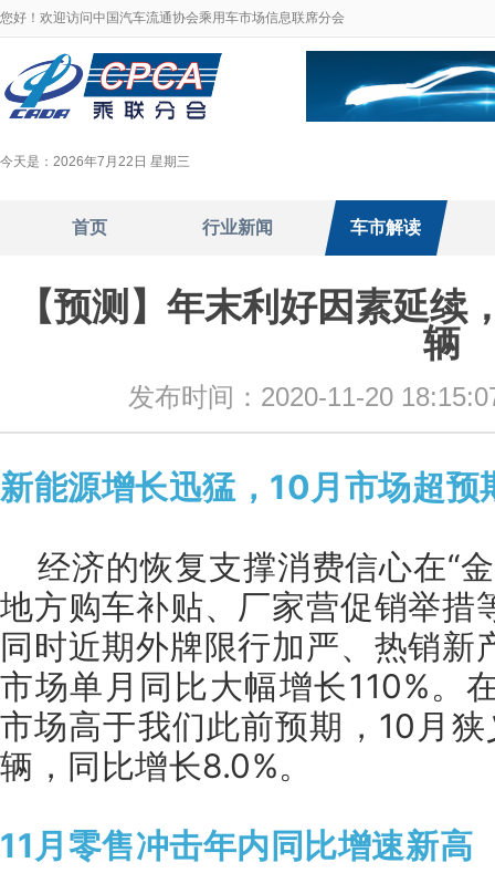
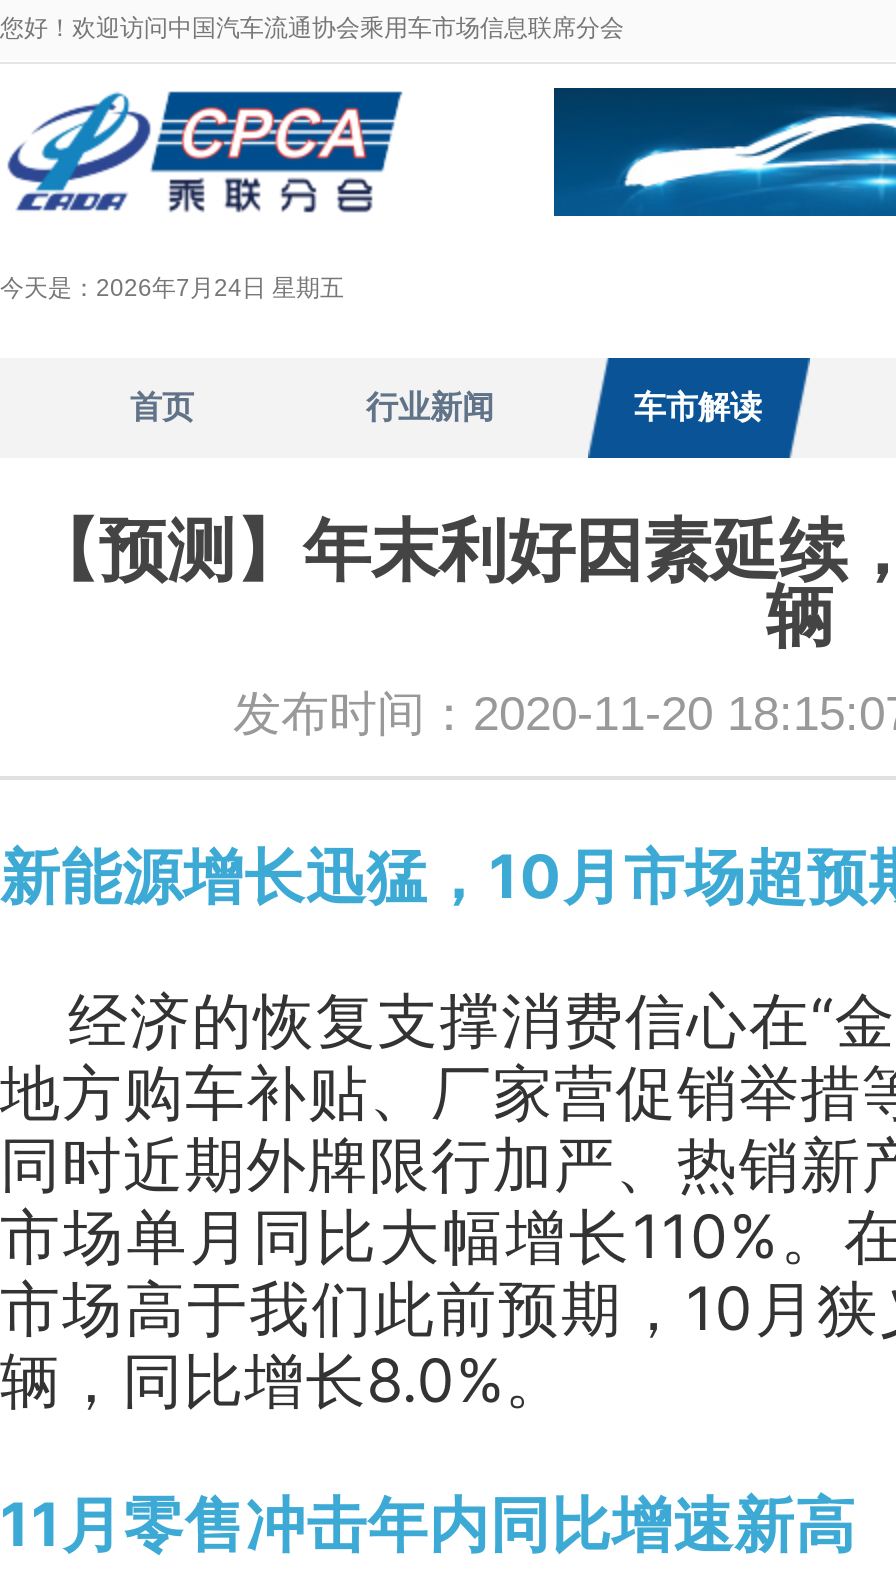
- 今天是：2026年7月22日 星期三
+ 今天是：2026年7月24日 星期五
